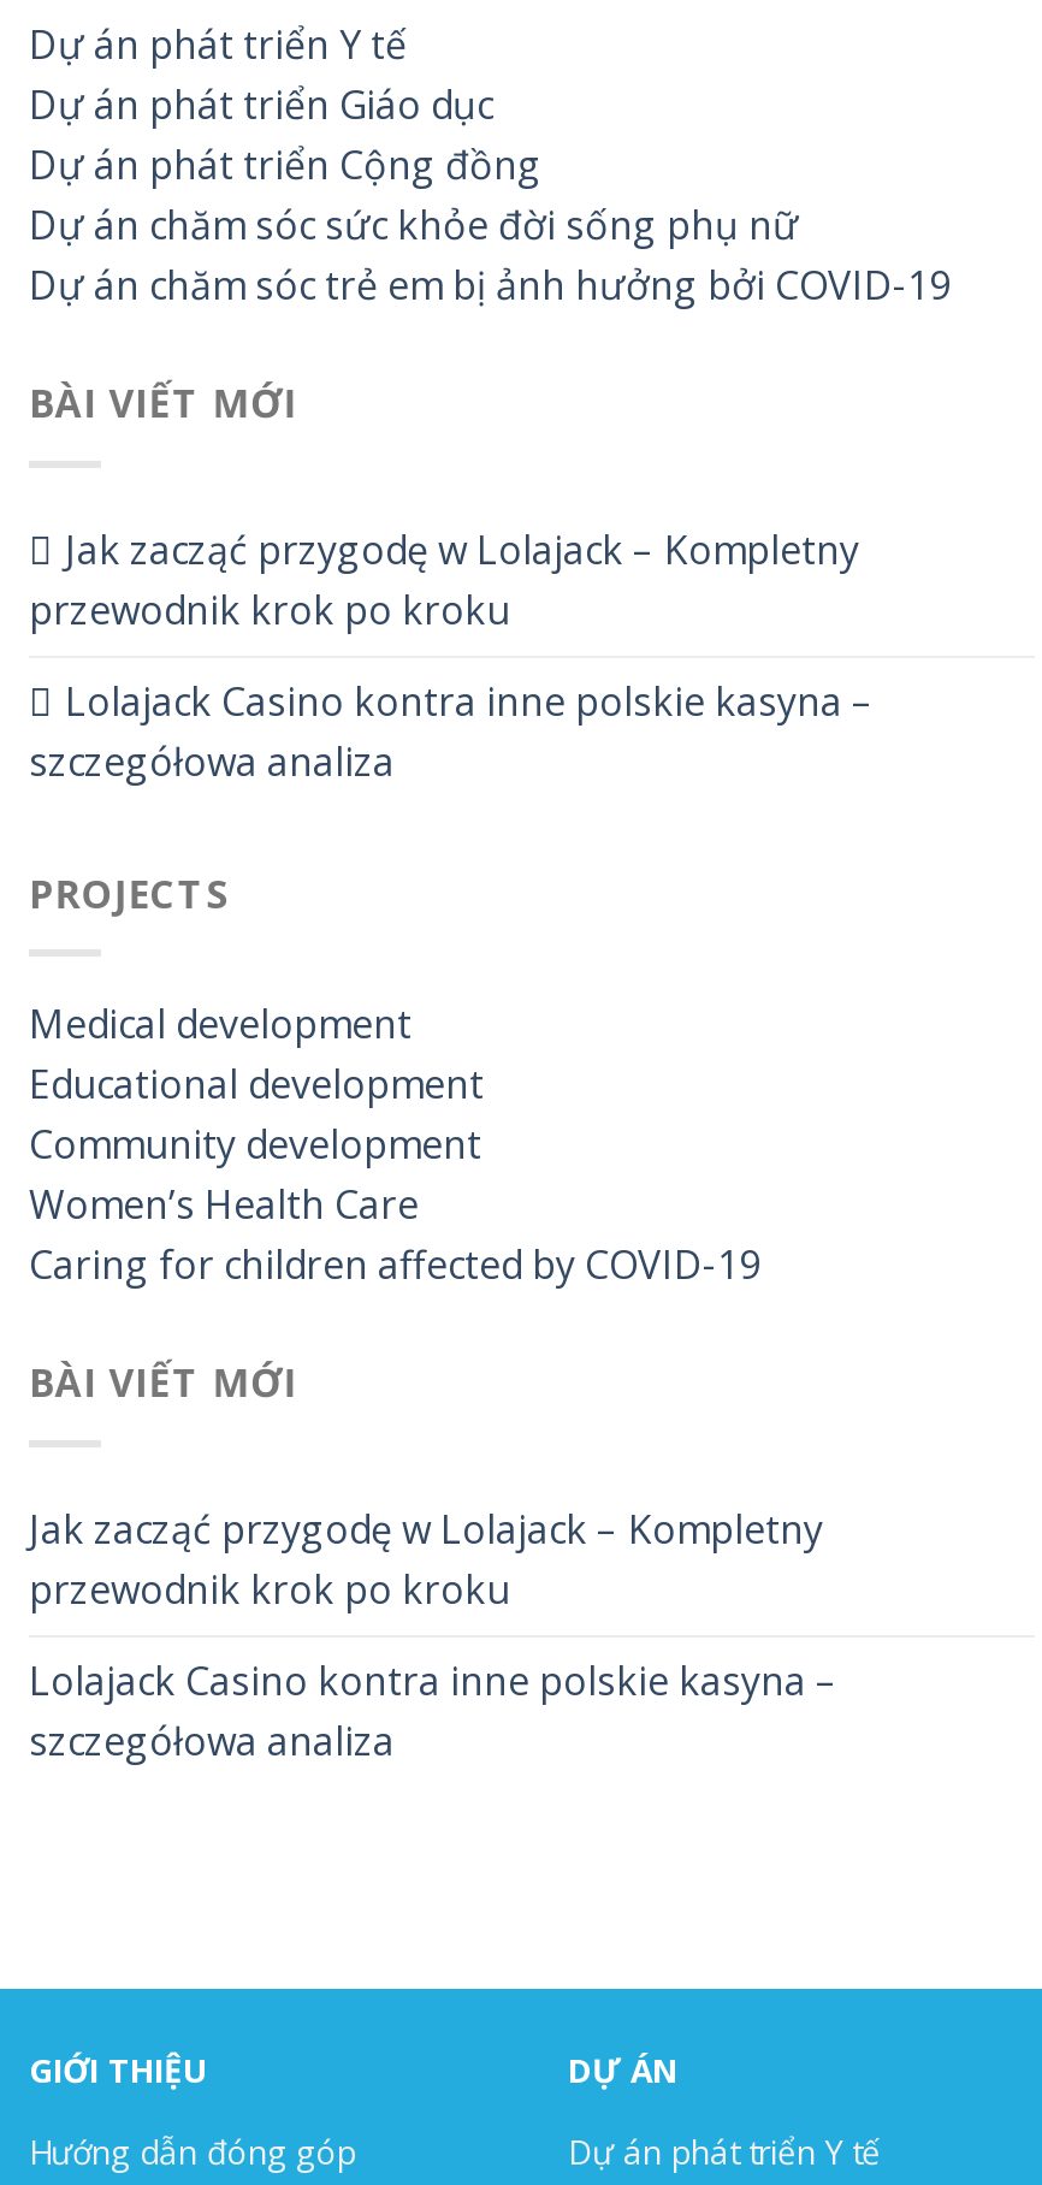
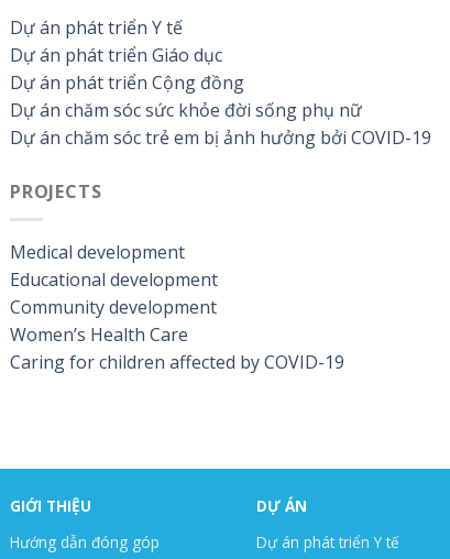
- BÀI VIẾT MỚI
- Jak zacząć przygodę w Lolajack – Kompletny
- przewodnik krok po kroku
- Lolajack Casino kontra inne polskie kasyna –
- szczegółowa analiza

- BÀI VIẾT MỚI
- Jak zacząć przygodę w Lolajack – Kompletny
- przewodnik krok po kroku
- Lolajack Casino kontra inne polskie kasyna –
- szczegółowa analiza
